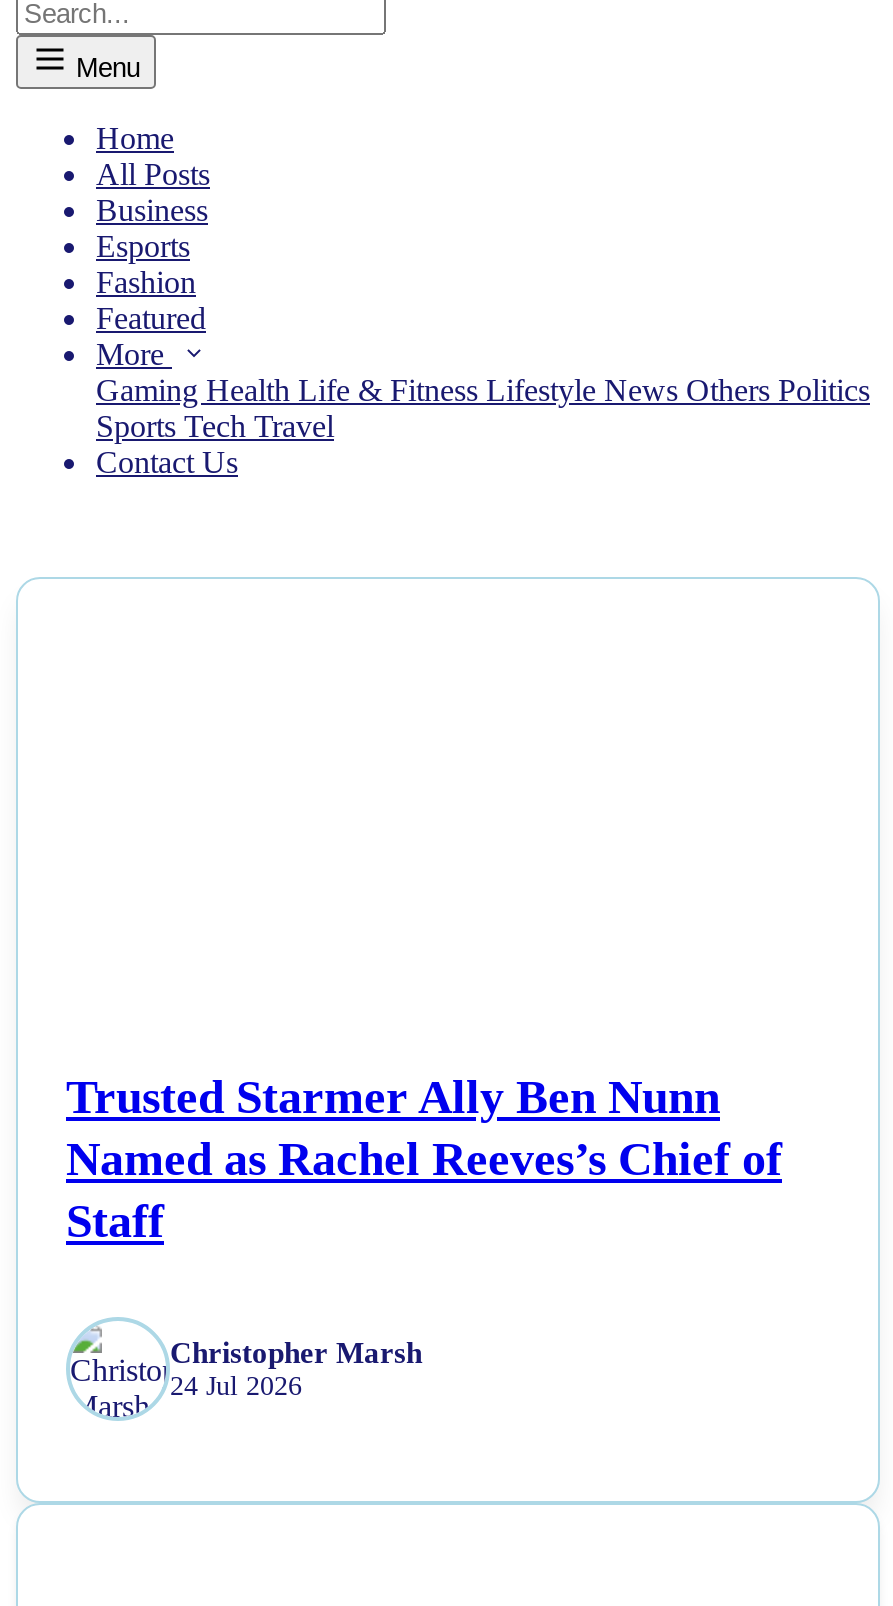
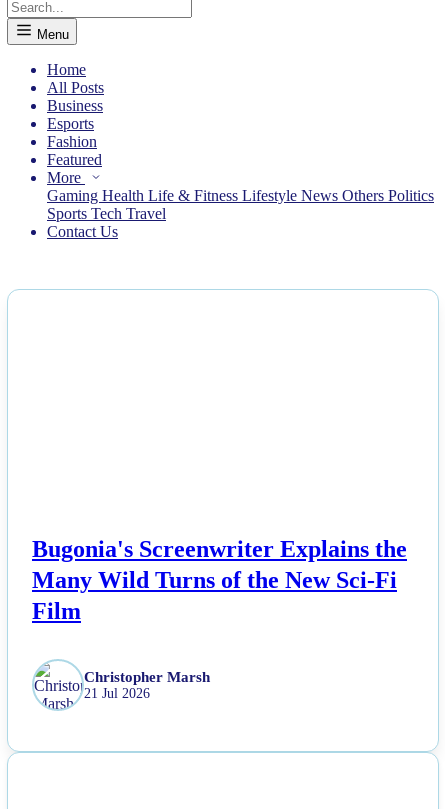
- Trusted Starmer Ally Ben Nunn
- Named as Rachel Reeves’s Chief of
- Staff
+ Bugonia's Screenwriter Explains the
+ Many Wild Turns of the New Sci-Fi
+ Film

- 24 Jul 2026
+ 21 Jul 2026
